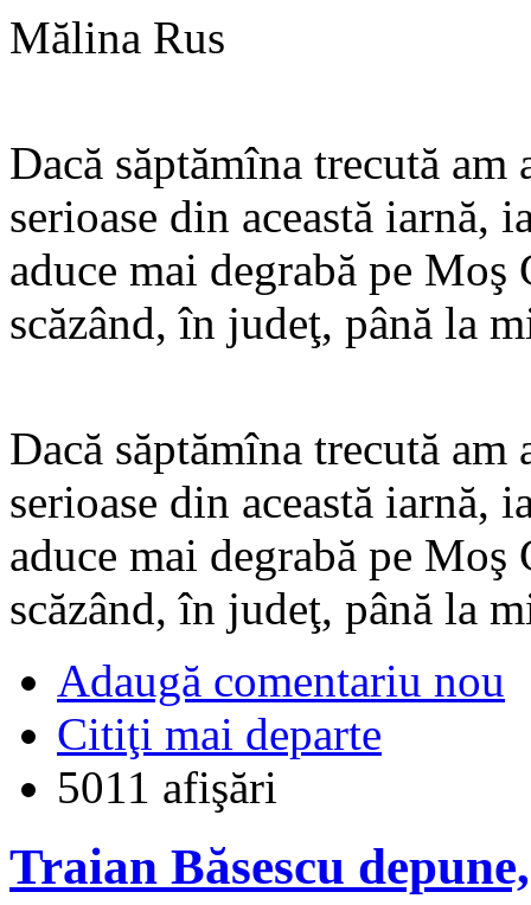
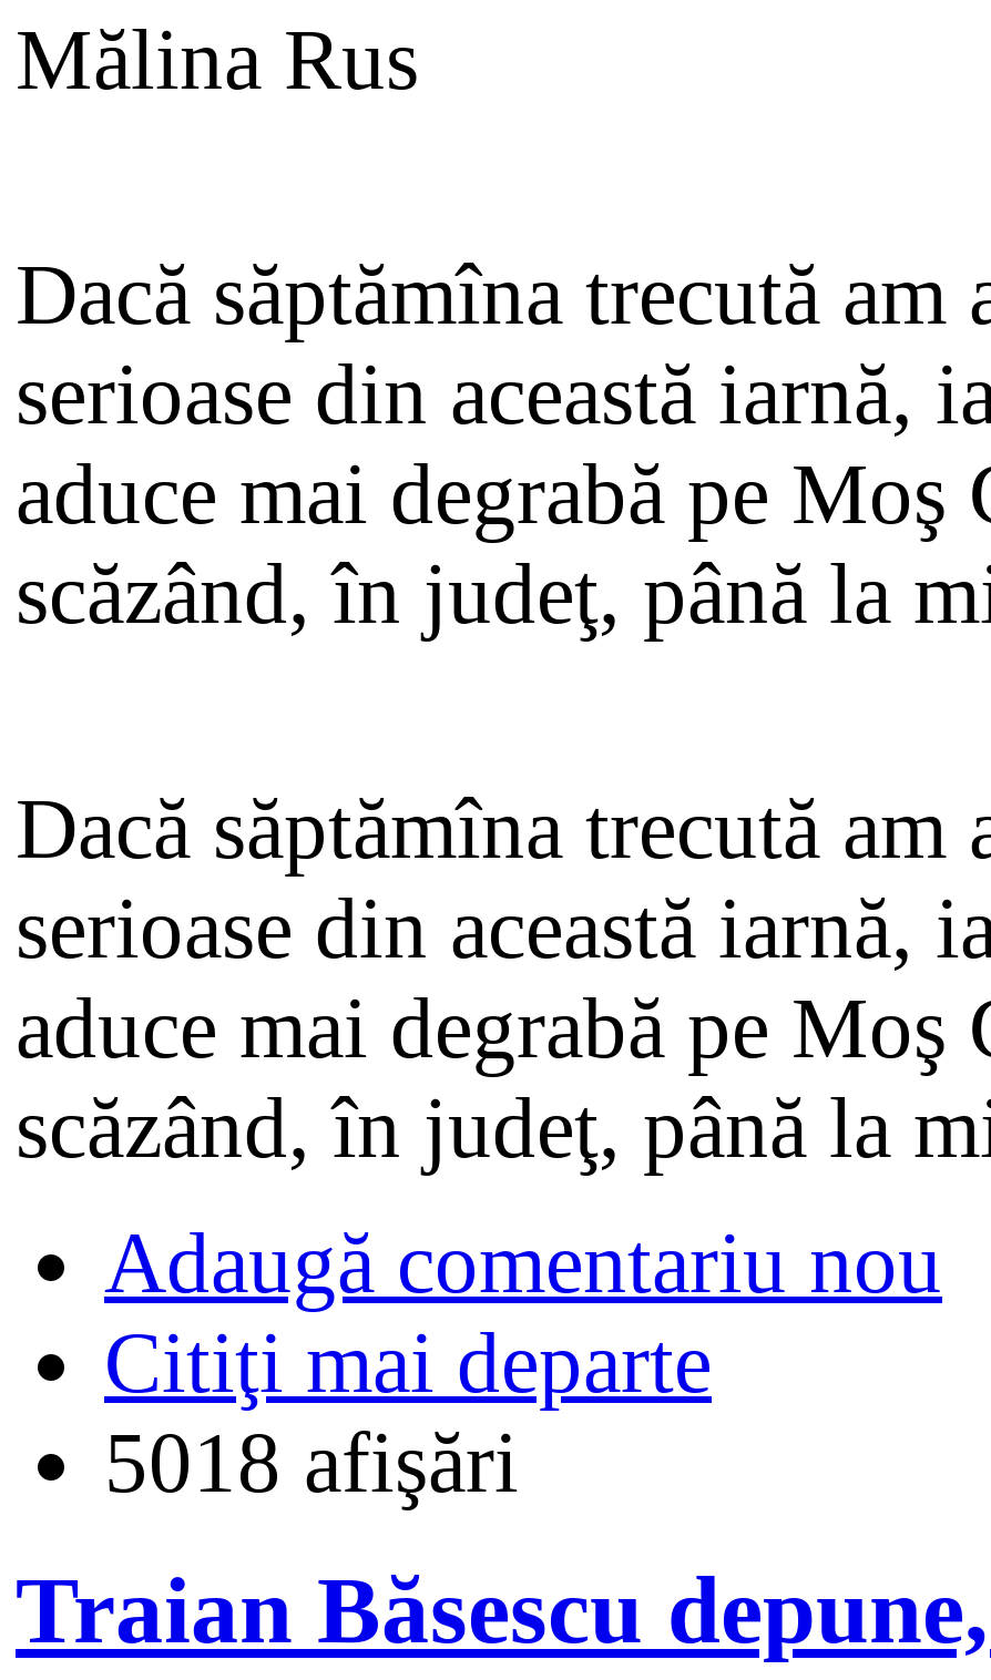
- 5011 afişări
+ 5018 afişări
